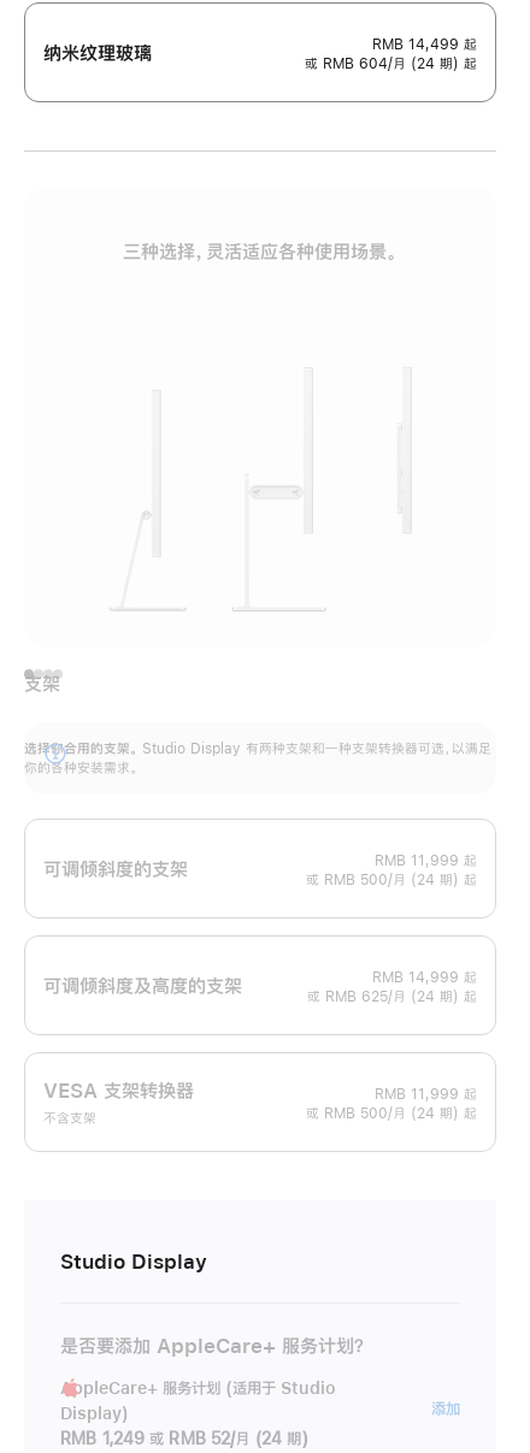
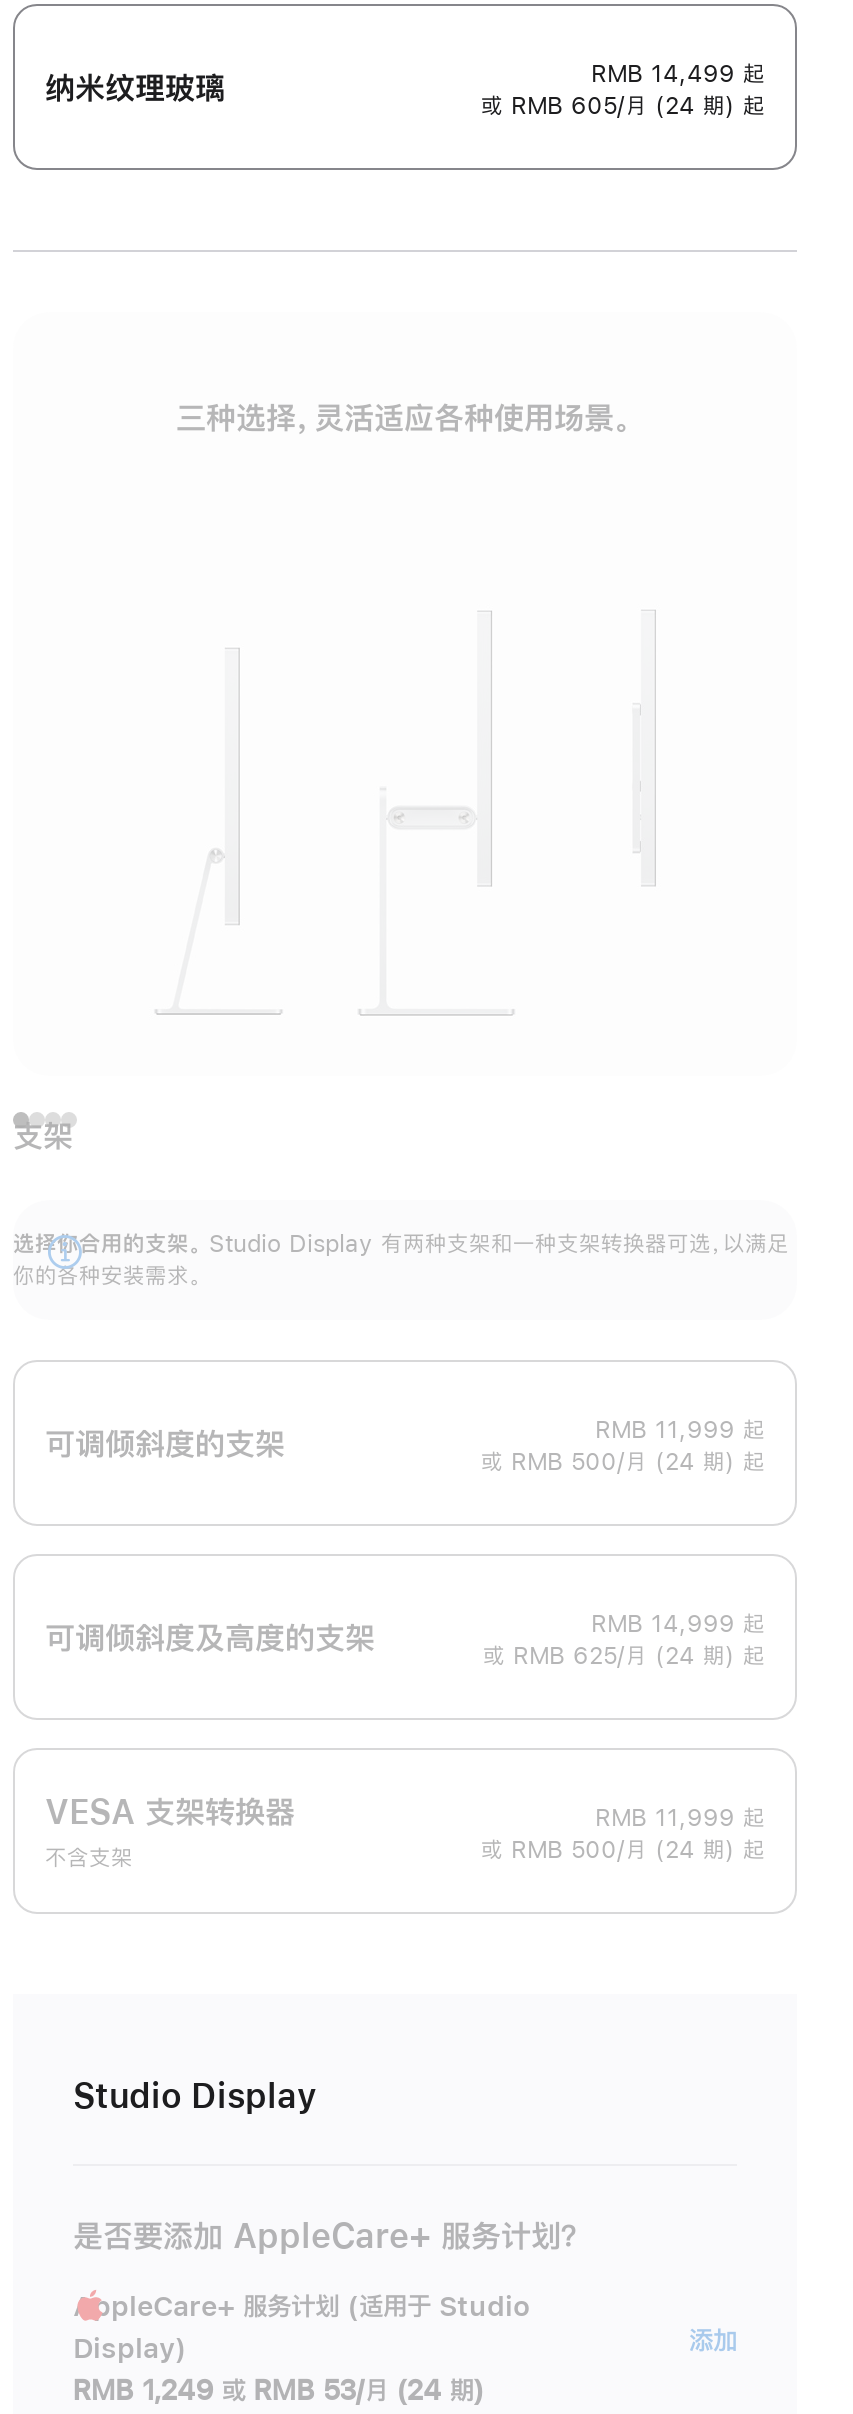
- 或 RMB 604/月 (24 期) 起
+ 或 RMB 605/月 (24 期) 起

- RMB 1,249 或 RMB 52/月 (24 期)
+ RMB 1,249 或 RMB 53/月 (24 期)
